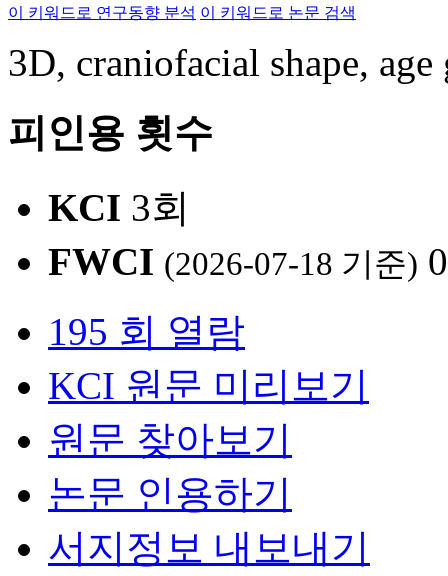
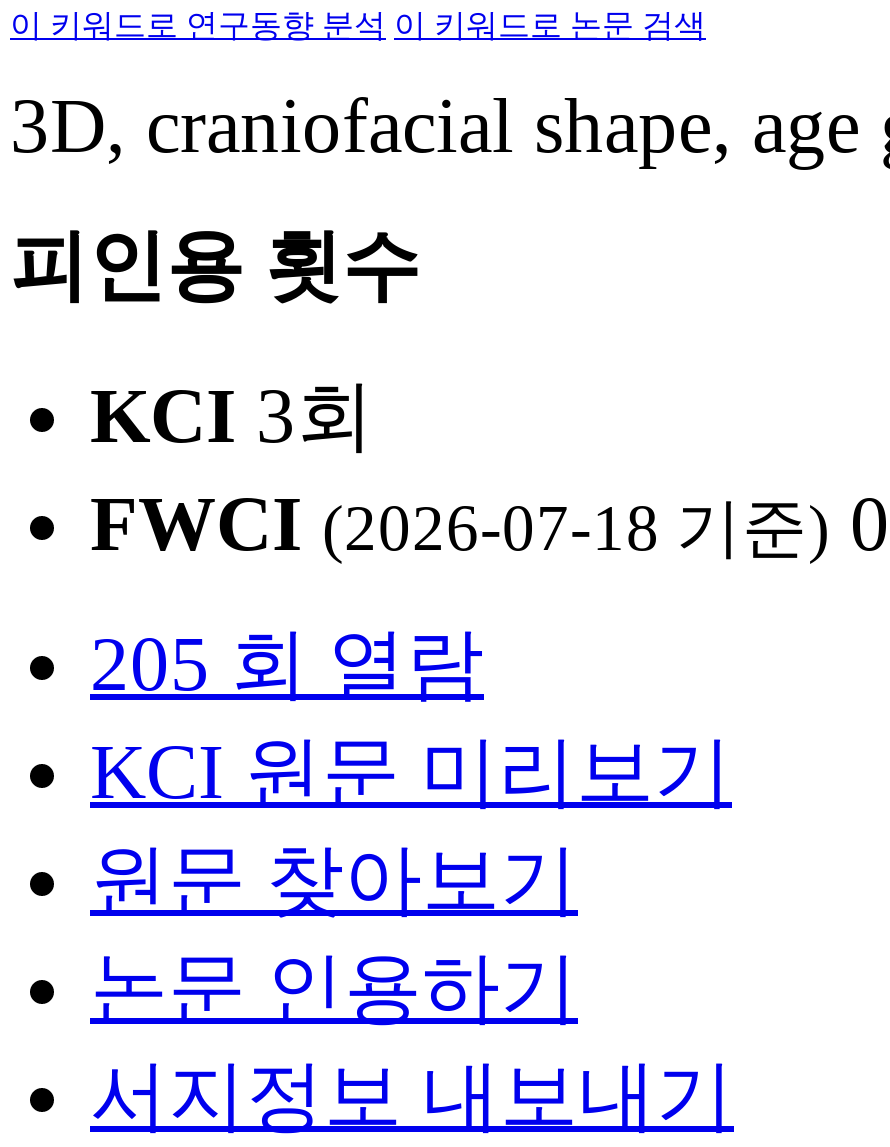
- 195 회 열람
+ 205 회 열람
